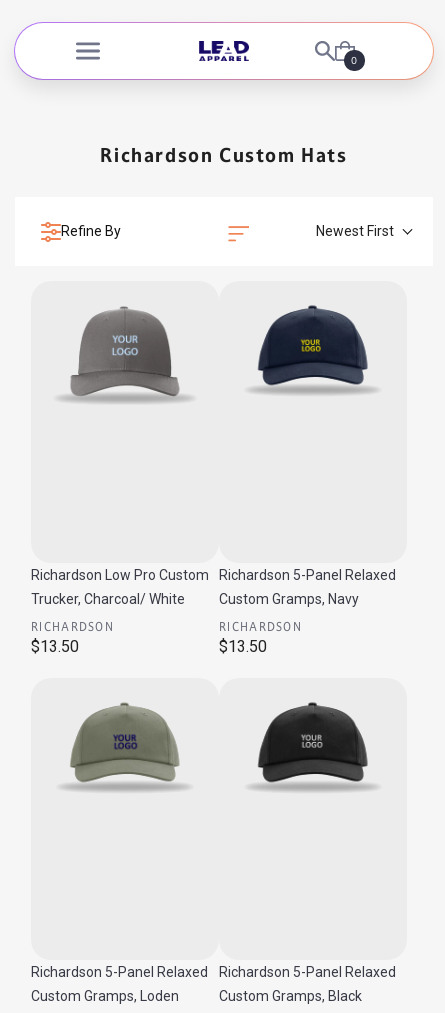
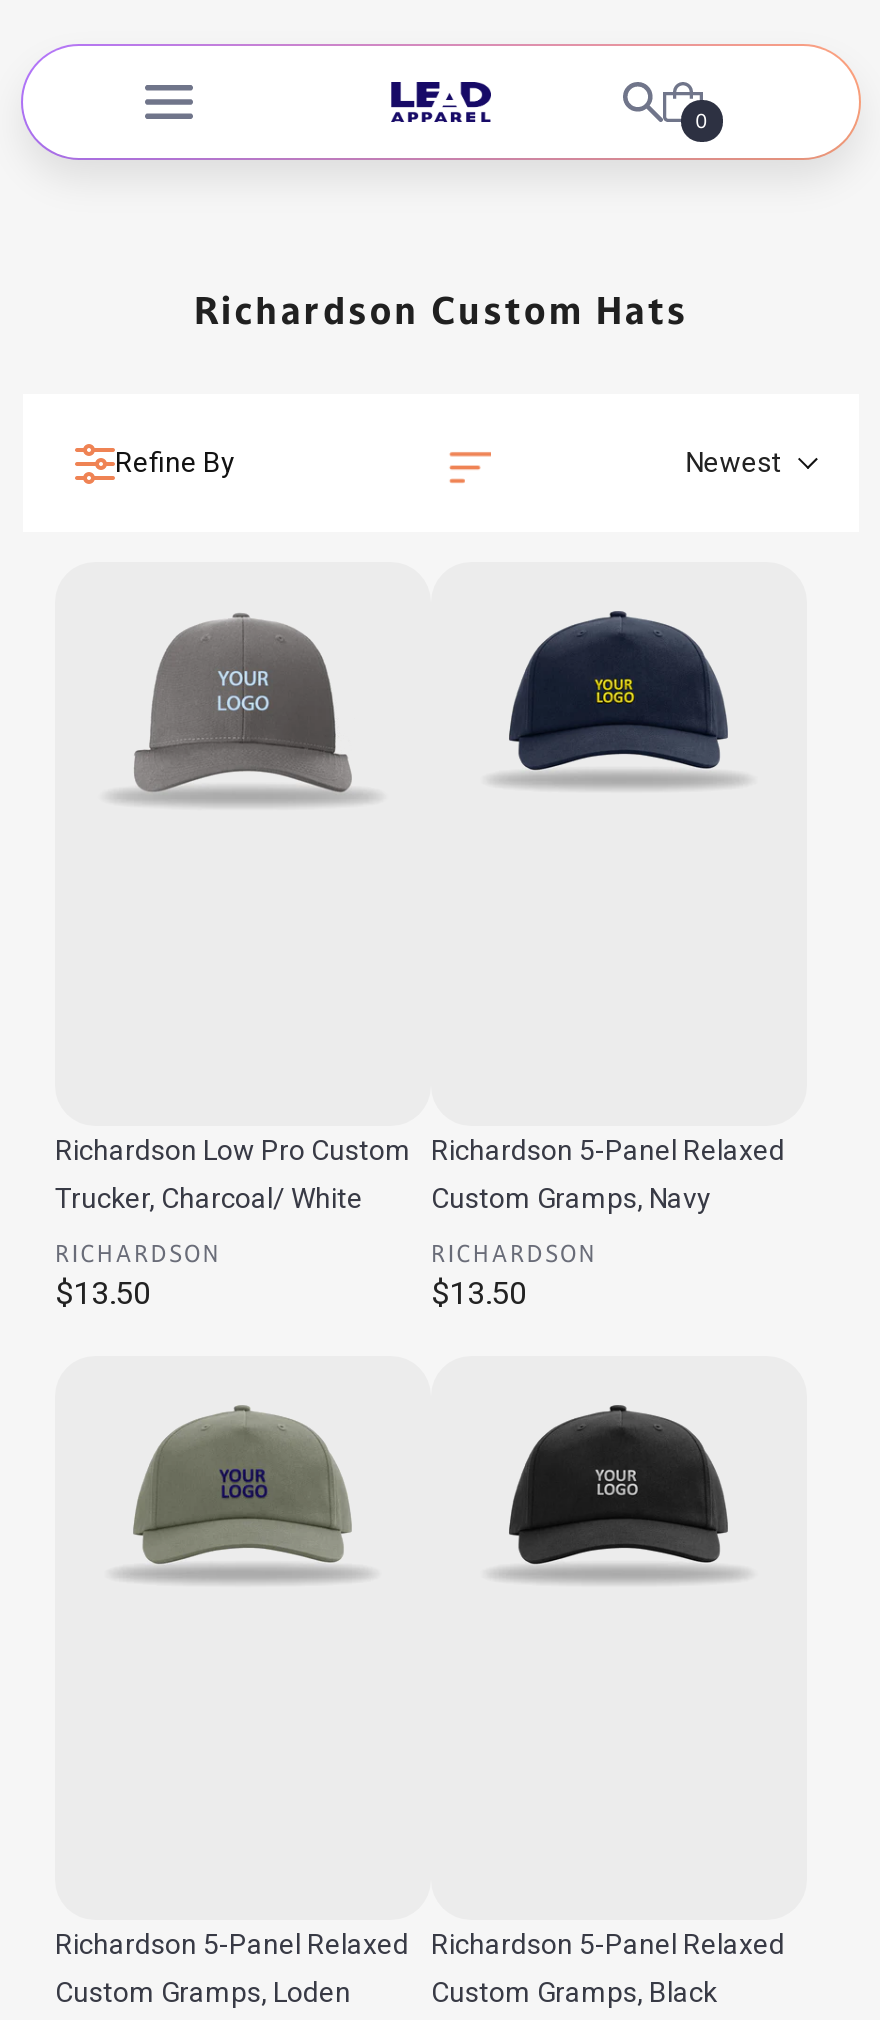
- Newest First
+ Newest
